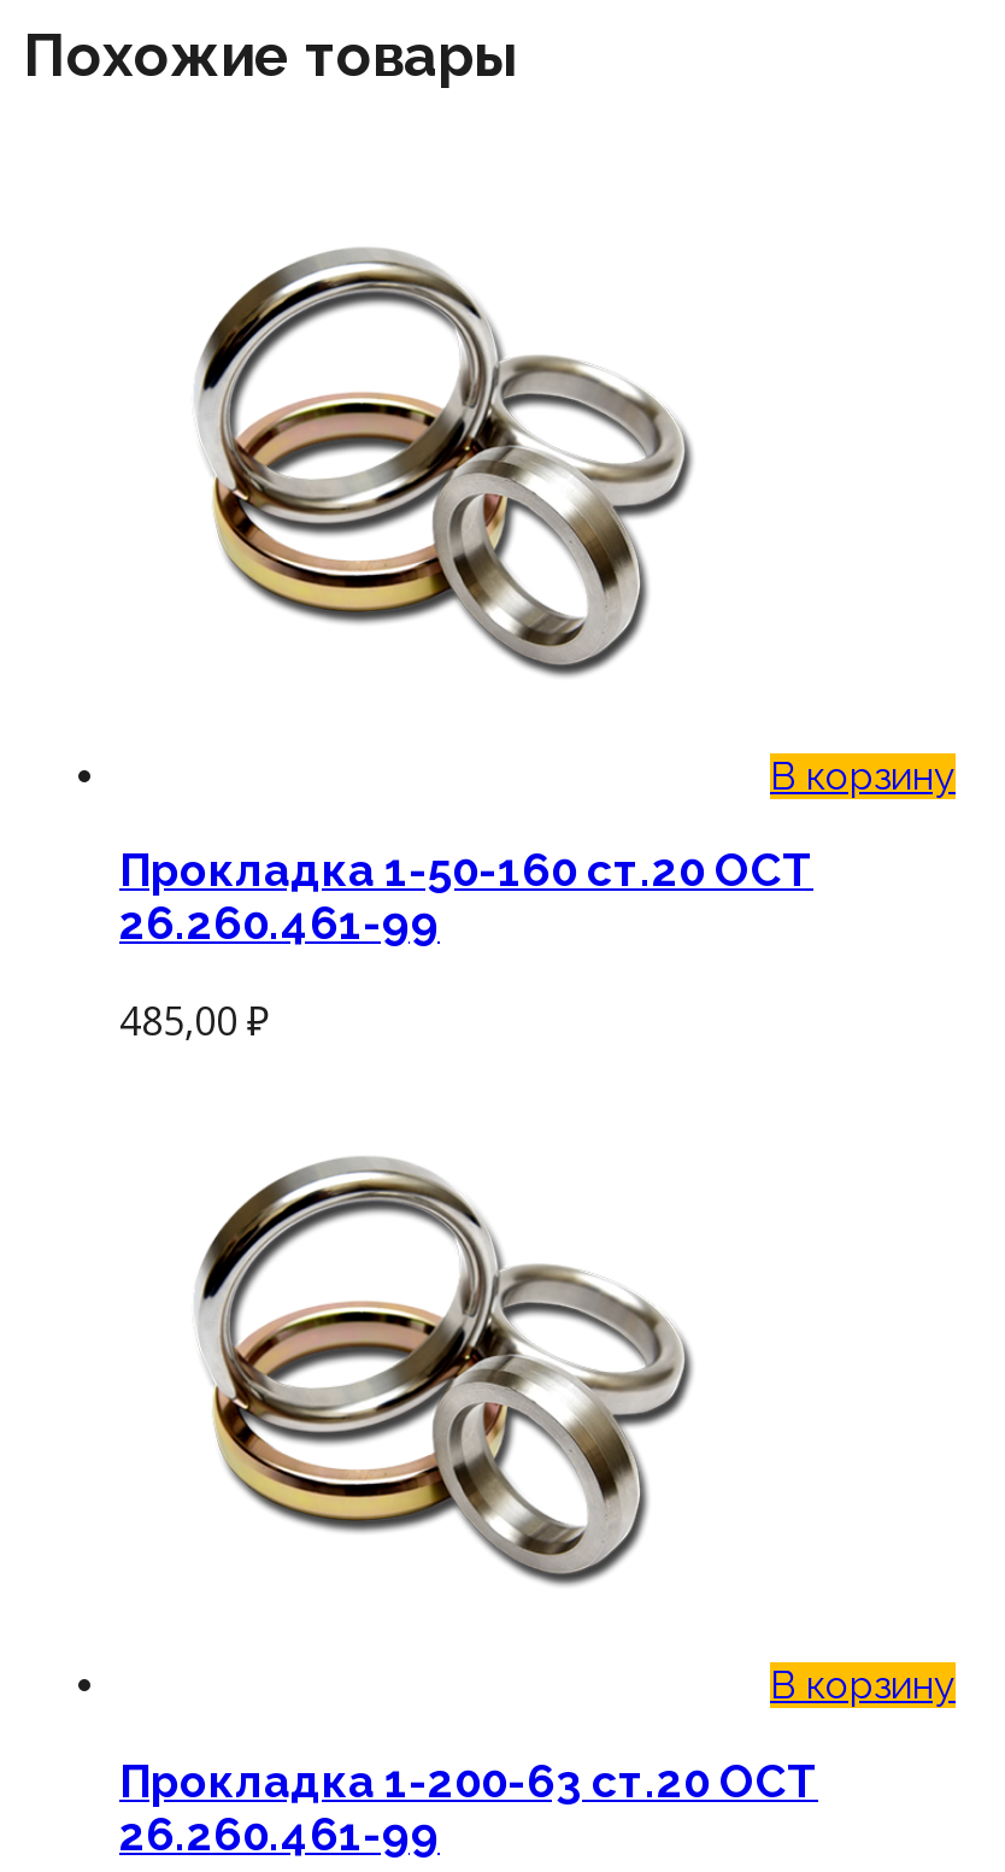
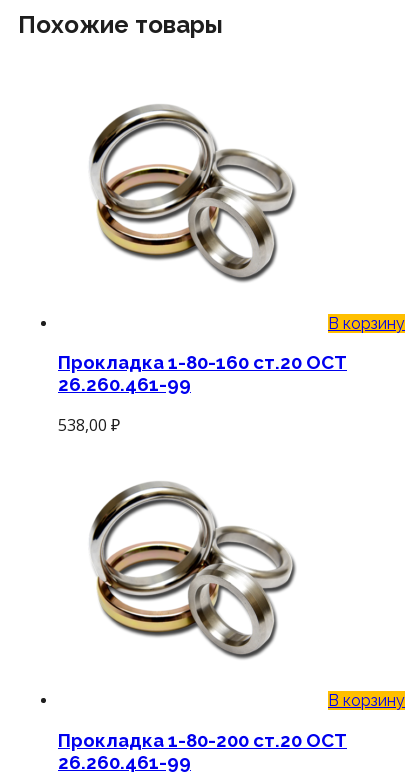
- Прокладка 1-50-160 ст.20 ОСТ
+ Прокладка 1-80-160 ст.20 ОСТ

- 485,00 ₽
+ 538,00 ₽

- Прокладка 1-200-63 ст.20 ОСТ
+ Прокладка 1-80-200 ст.20 ОСТ
